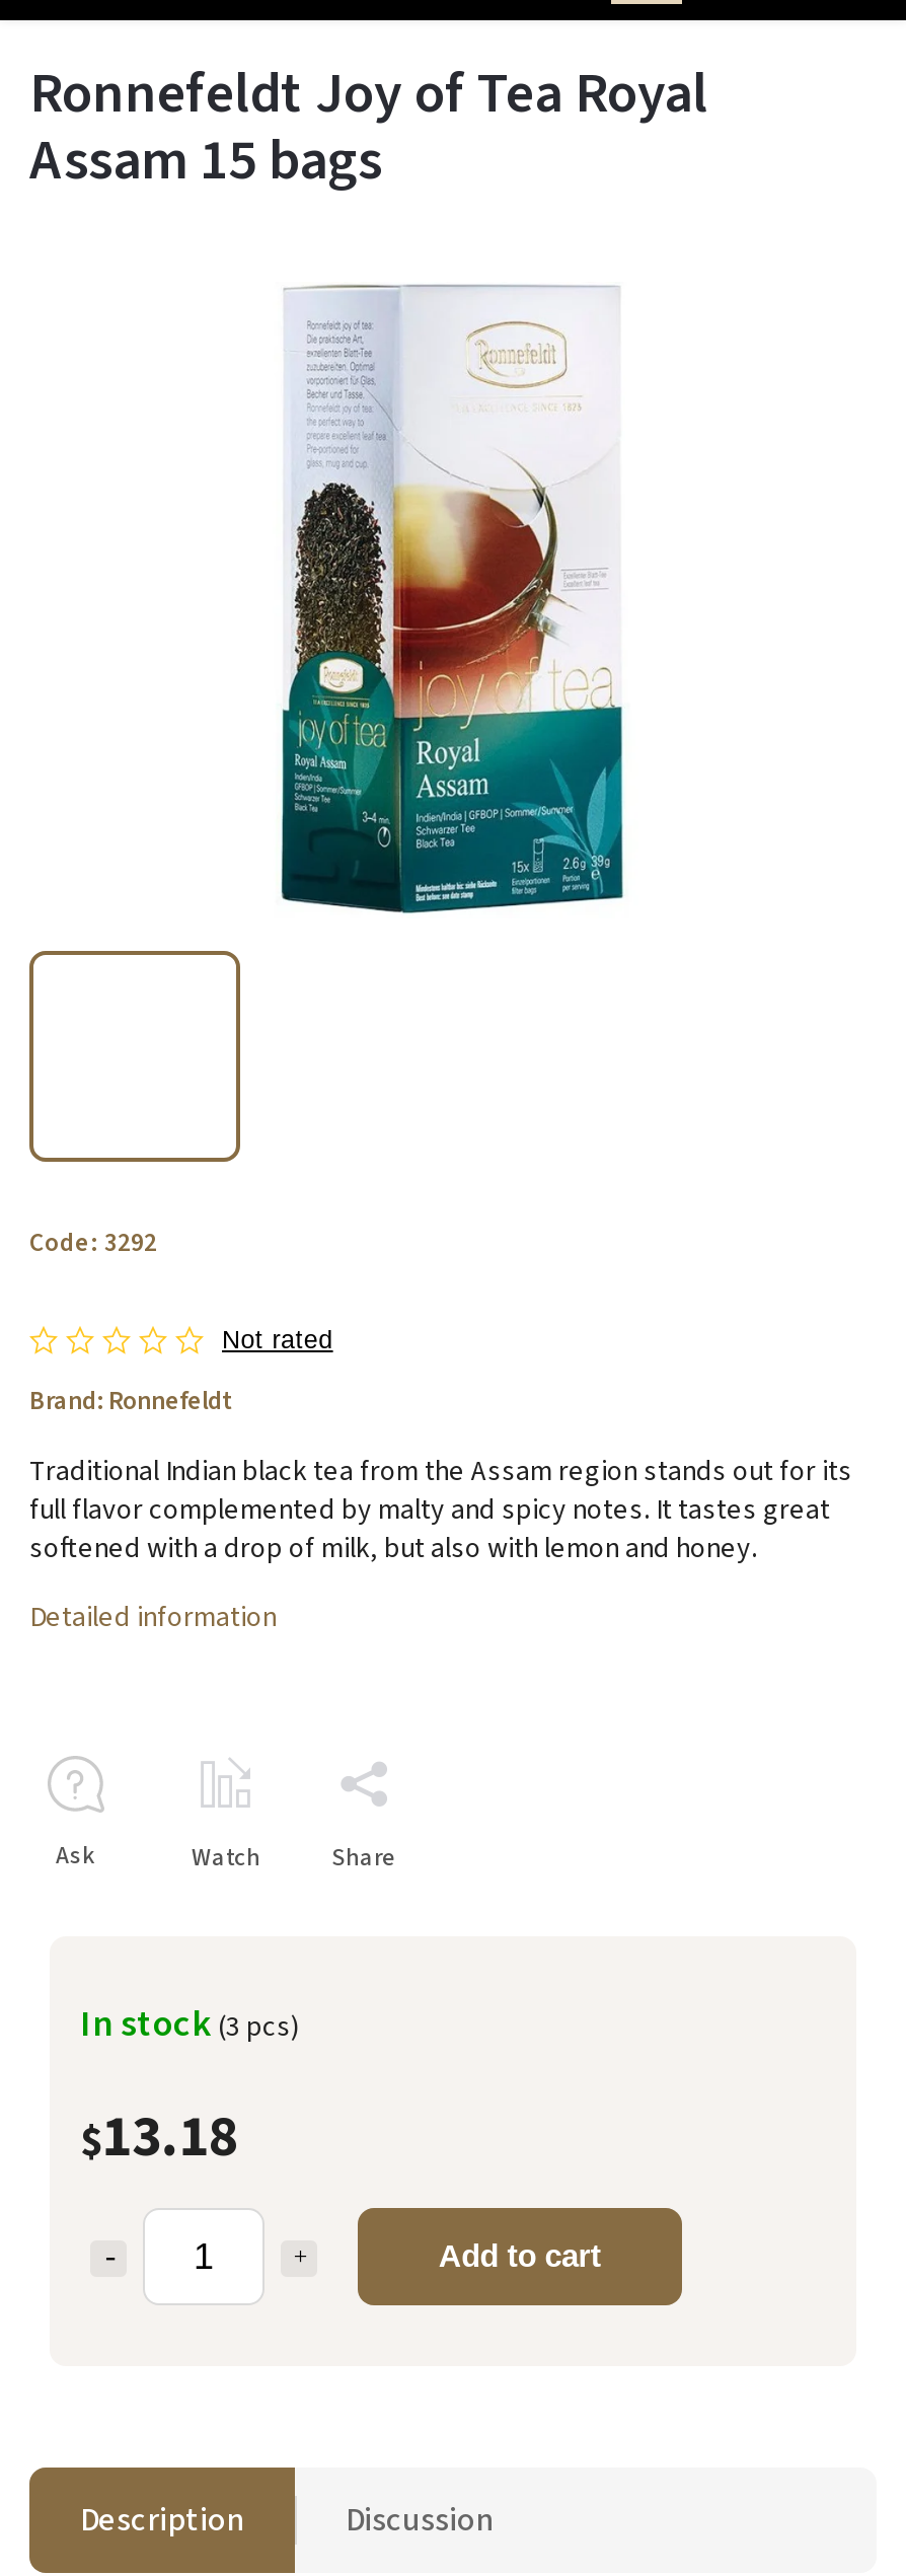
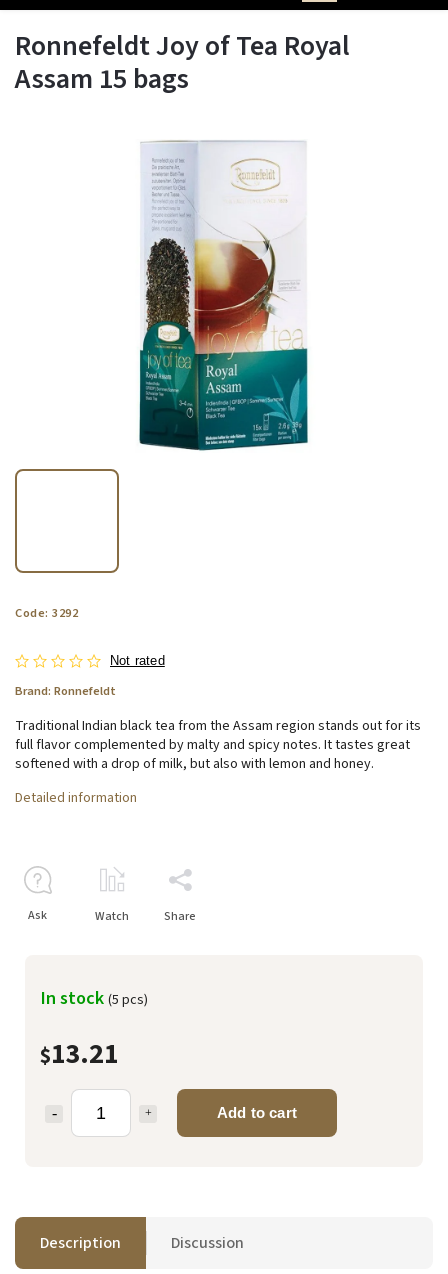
- In stock (3 pcs)
+ In stock (5 pcs)

- $13.18
+ $13.21
